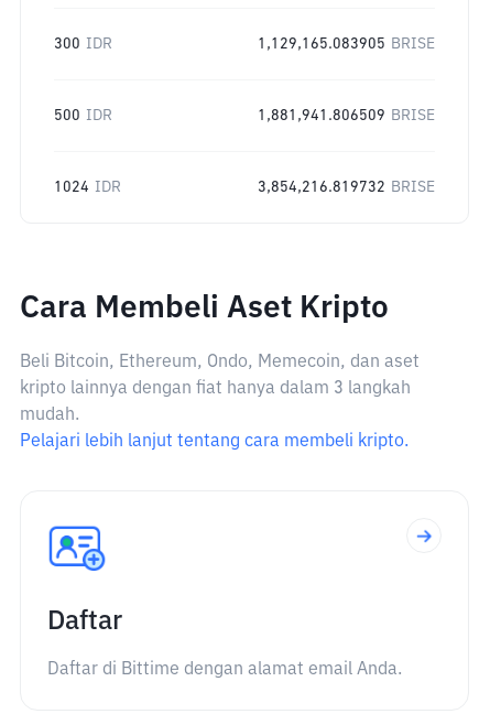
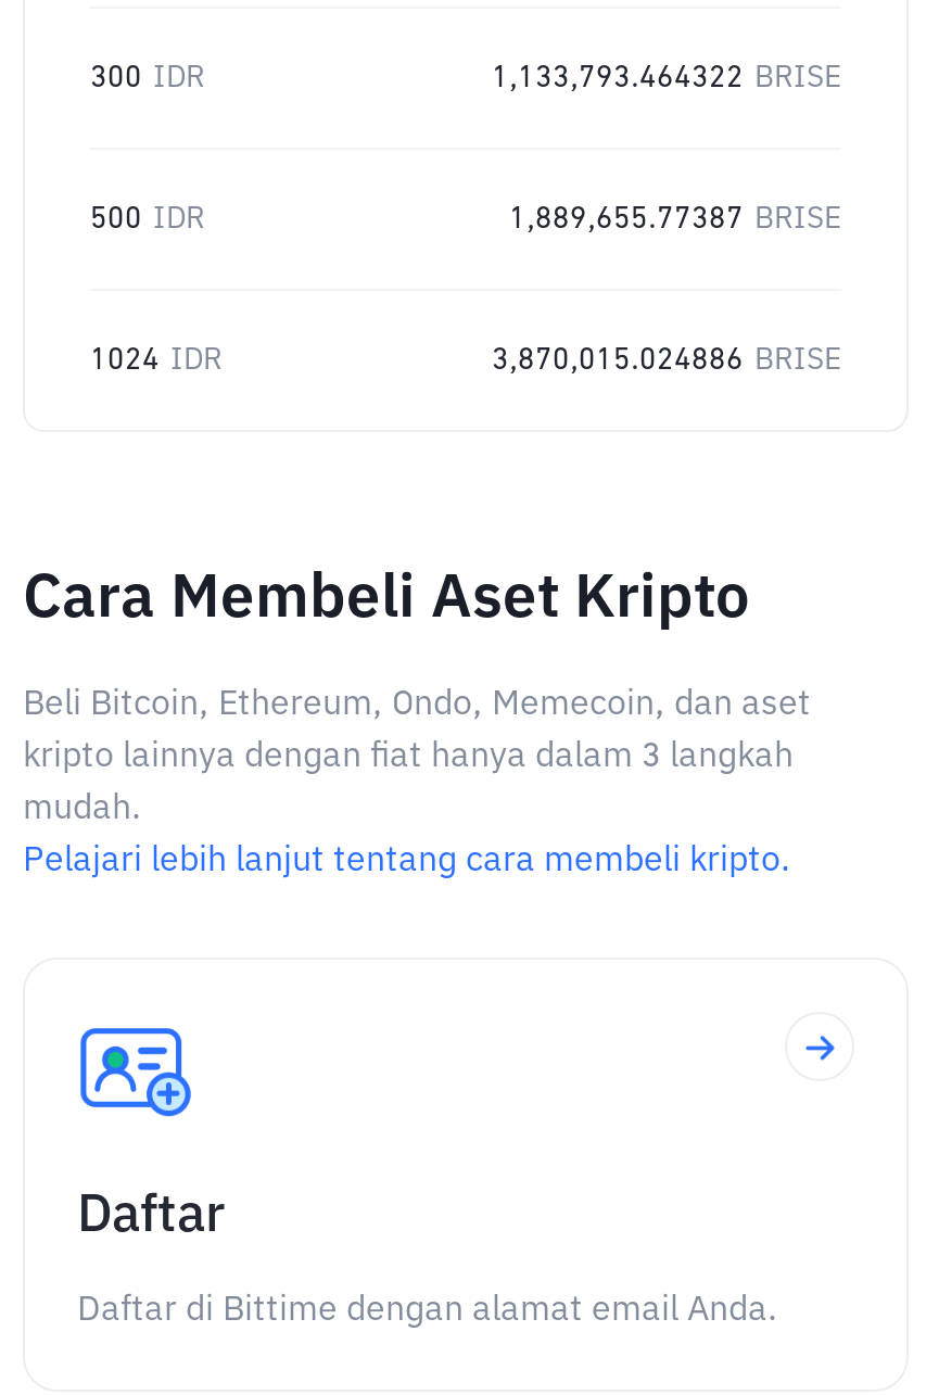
- 1,129,165.083905 BRISE
+ 1,133,793.464322 BRISE

- 1,881,941.806509 BRISE
+ 1,889,655.77387 BRISE

- 3,854,216.819732 BRISE
+ 3,870,015.024886 BRISE
